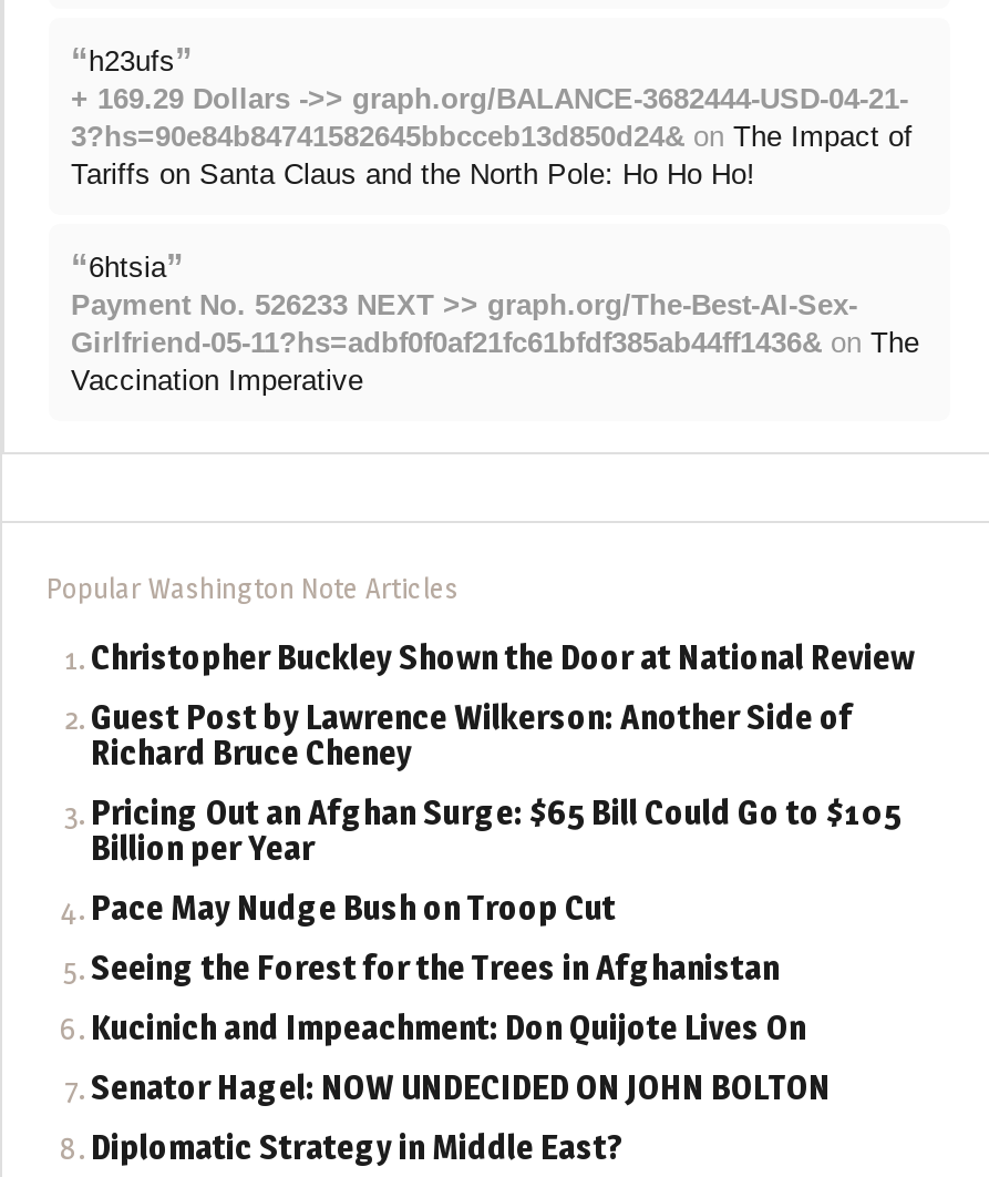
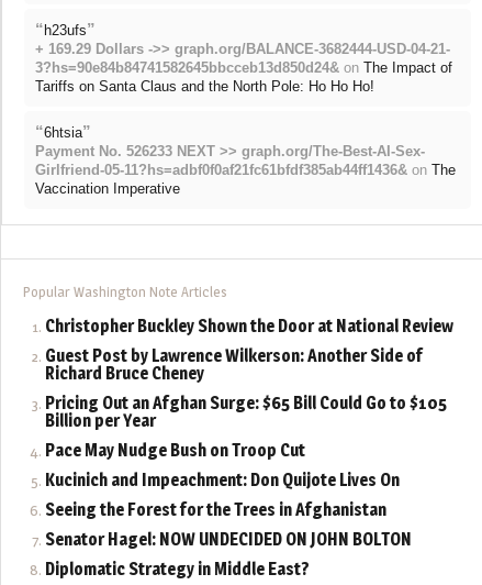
moved down: Seeing the Forest for the Trees in Afghanistan

moved up: Kucinich and Impeachment: Don Quijote Lives On
